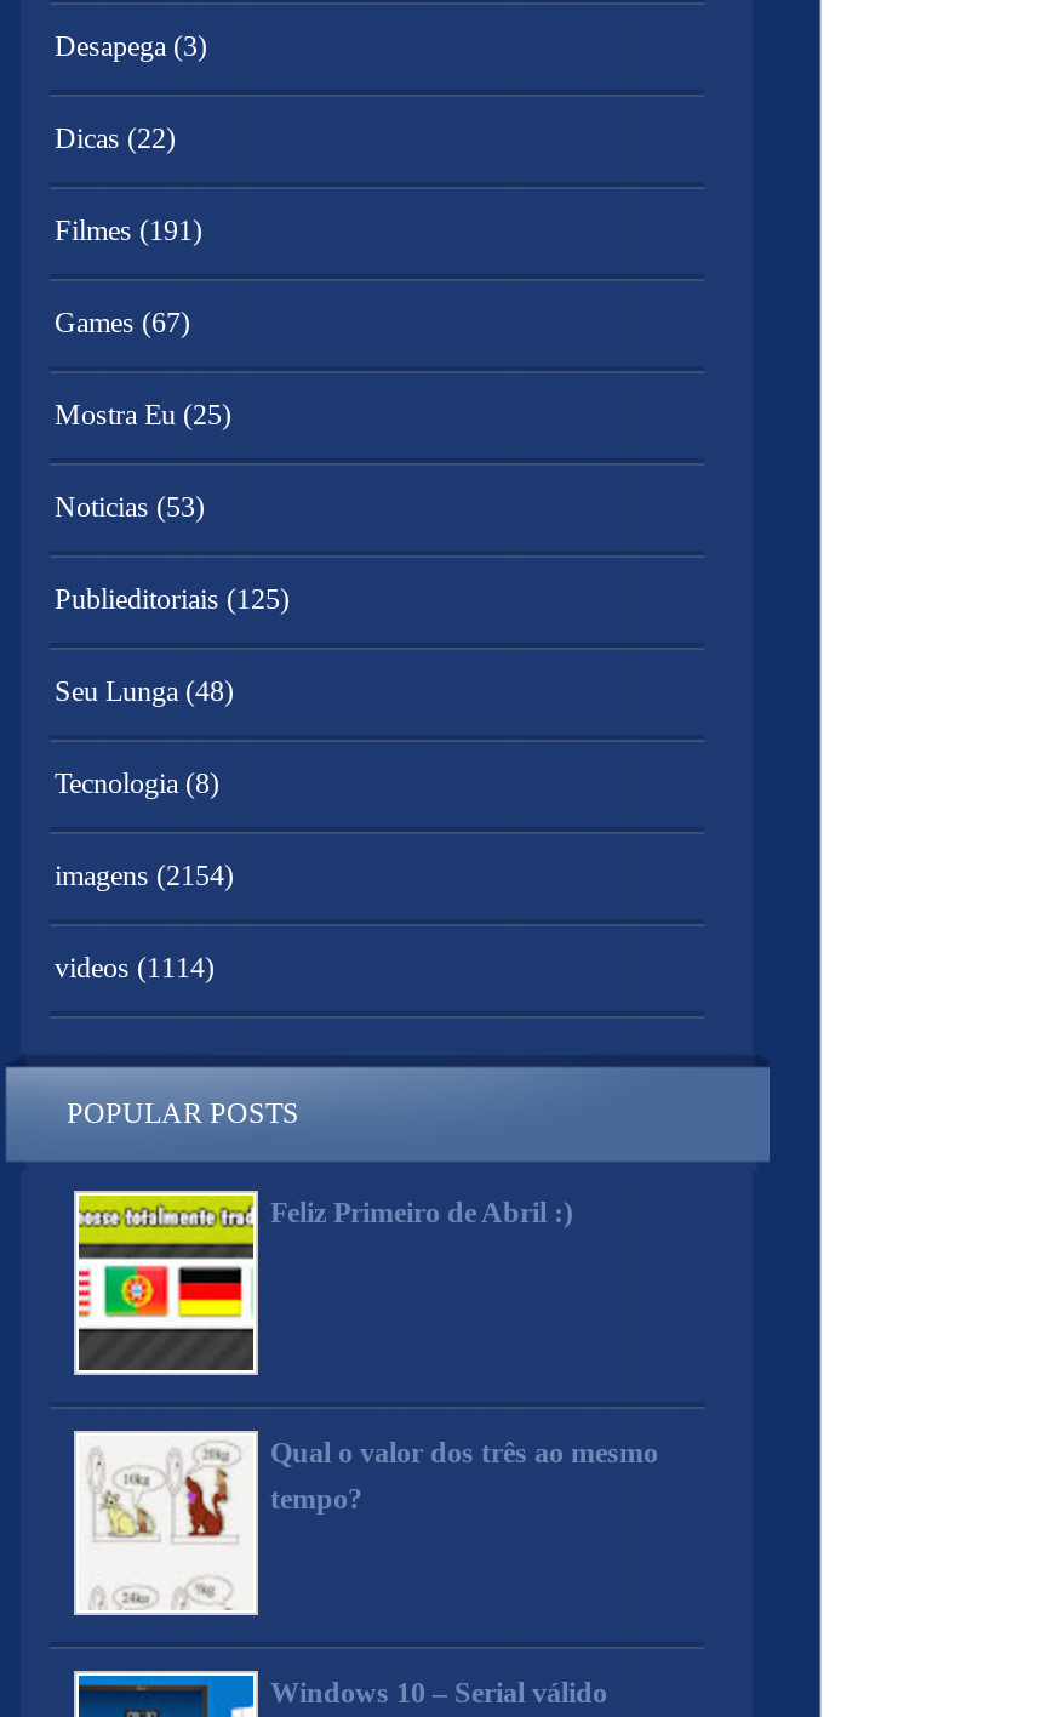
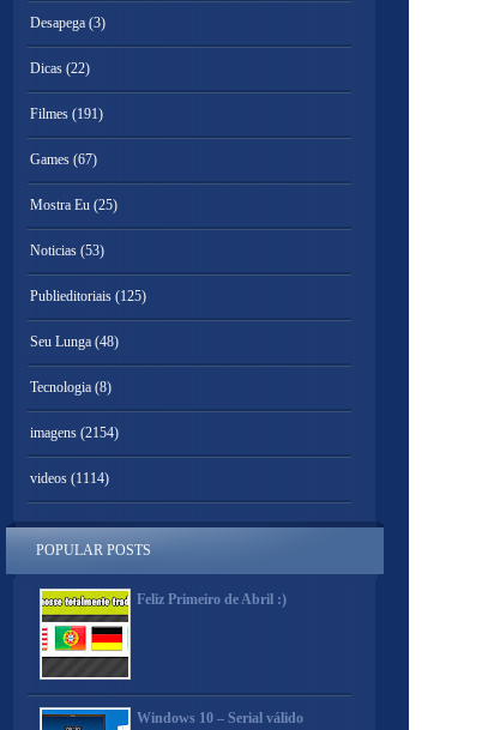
- [image]
- Qual o valor dos três ao mesmo
- tempo?
